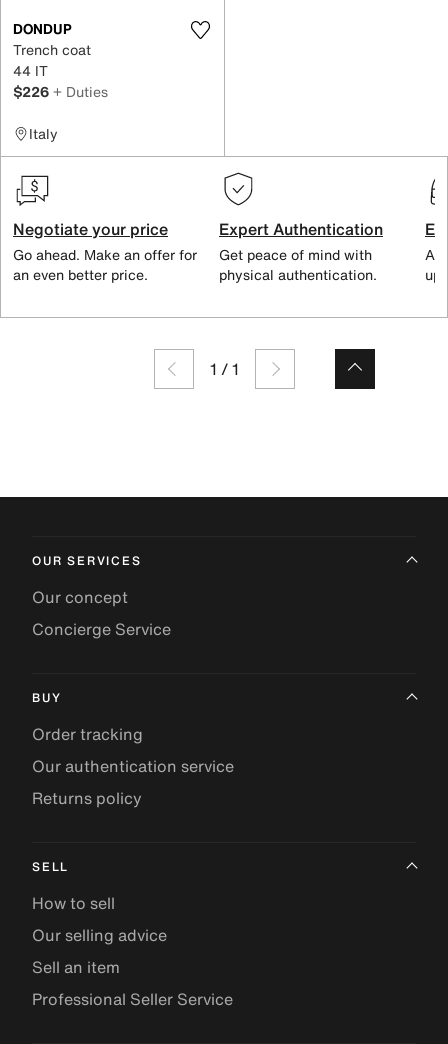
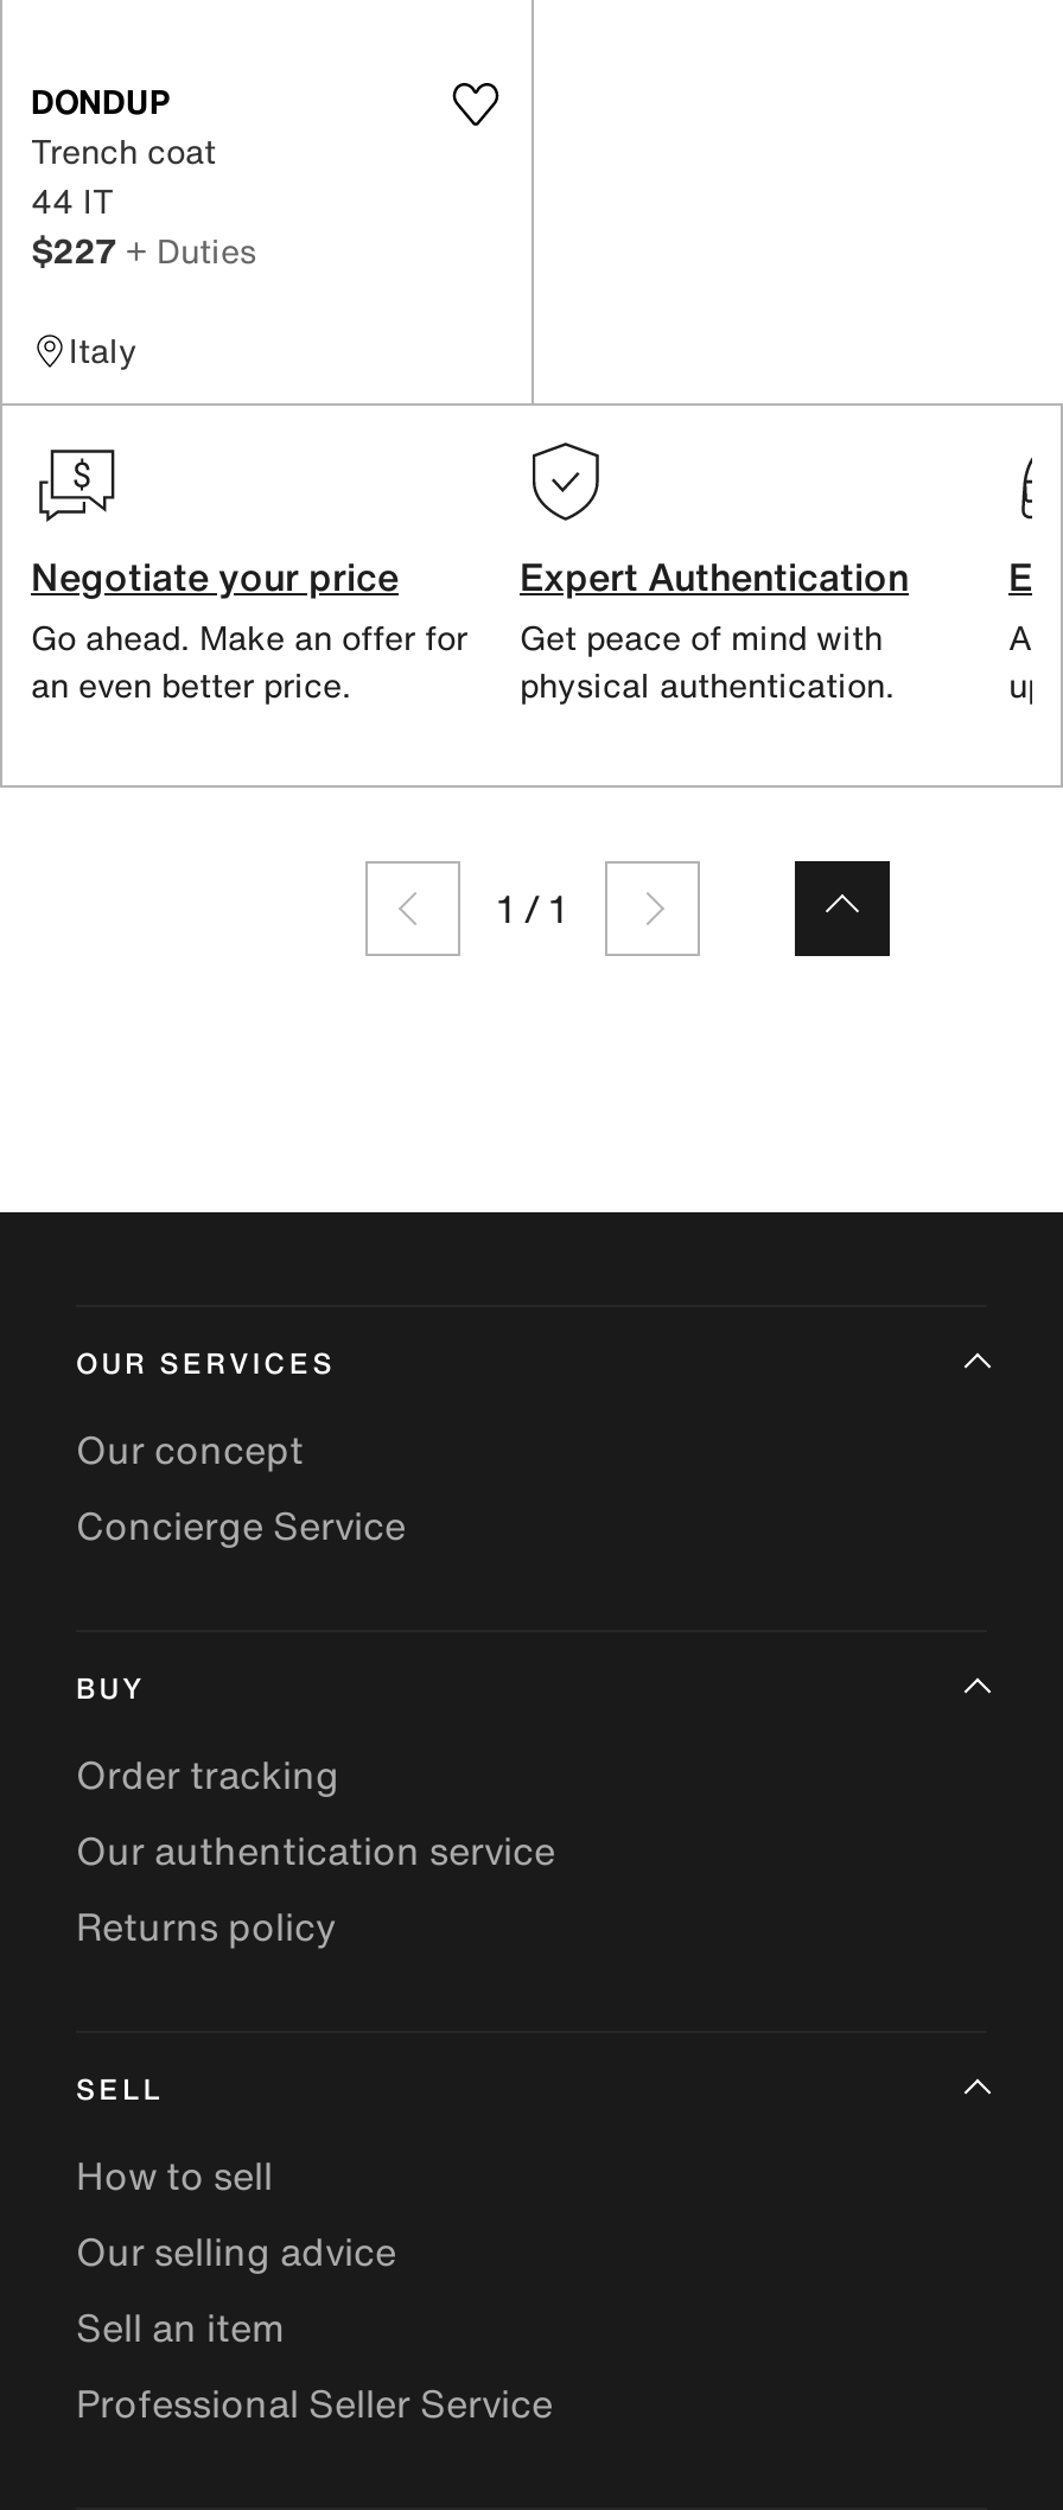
- $226 + Duties
+ $227 + Duties
